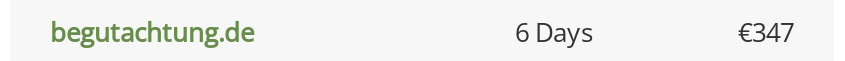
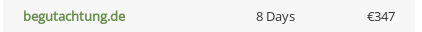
- 6 Days
+ 8 Days
